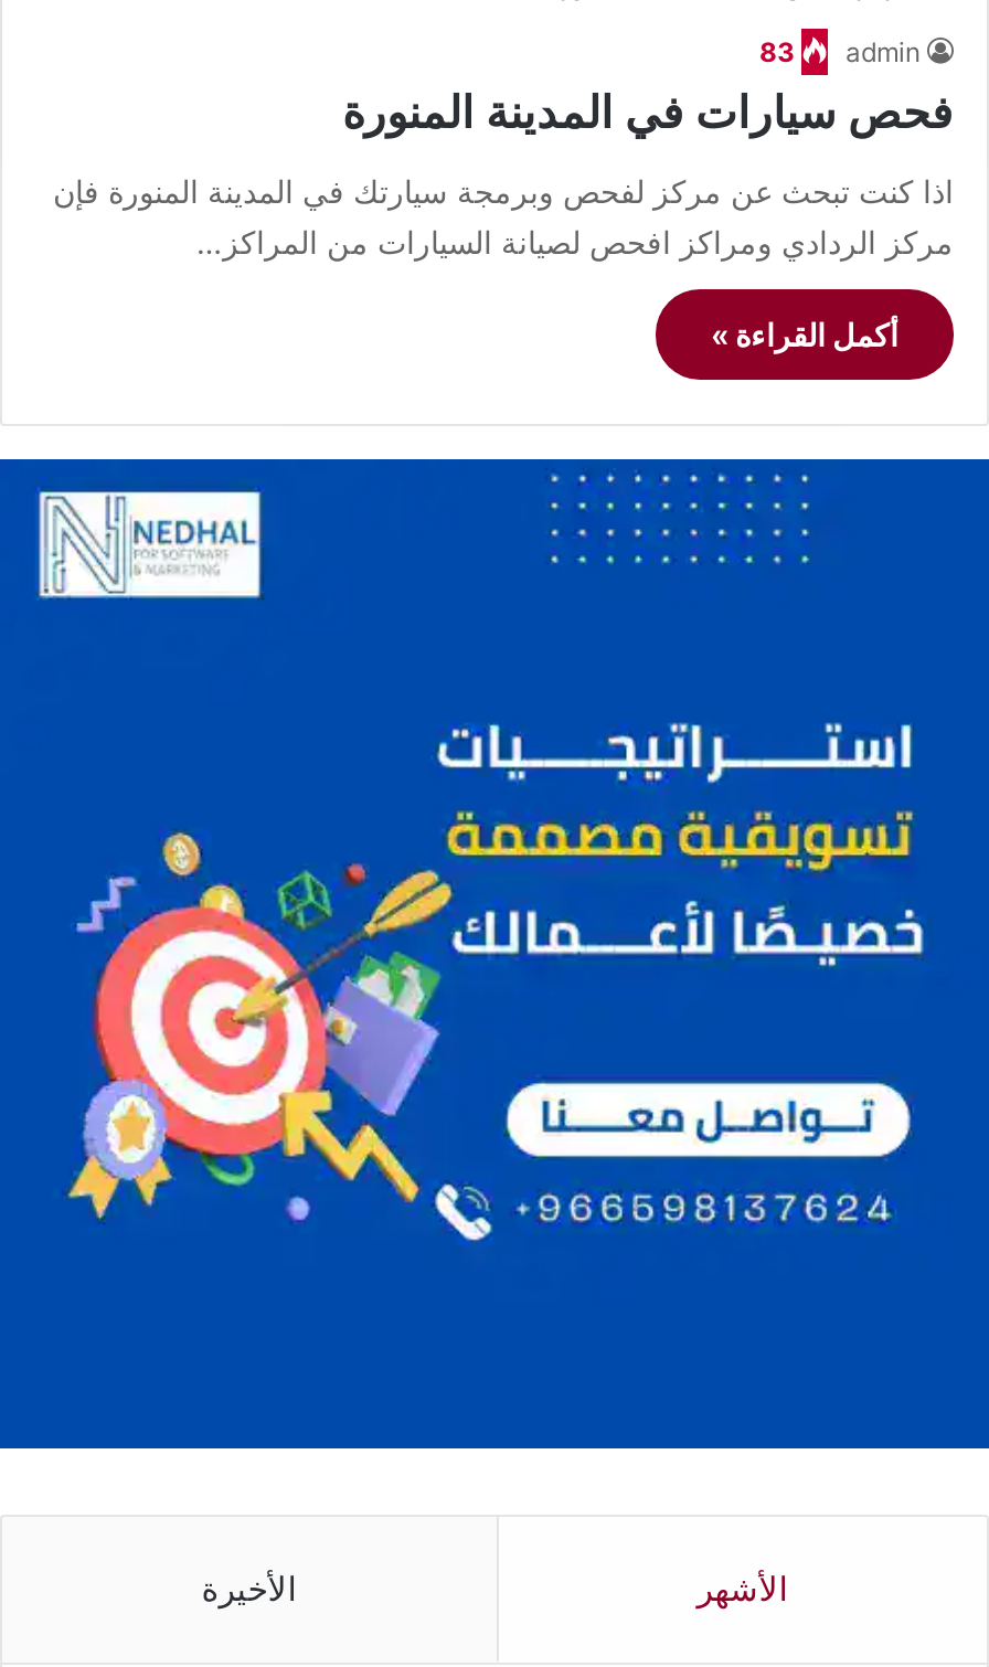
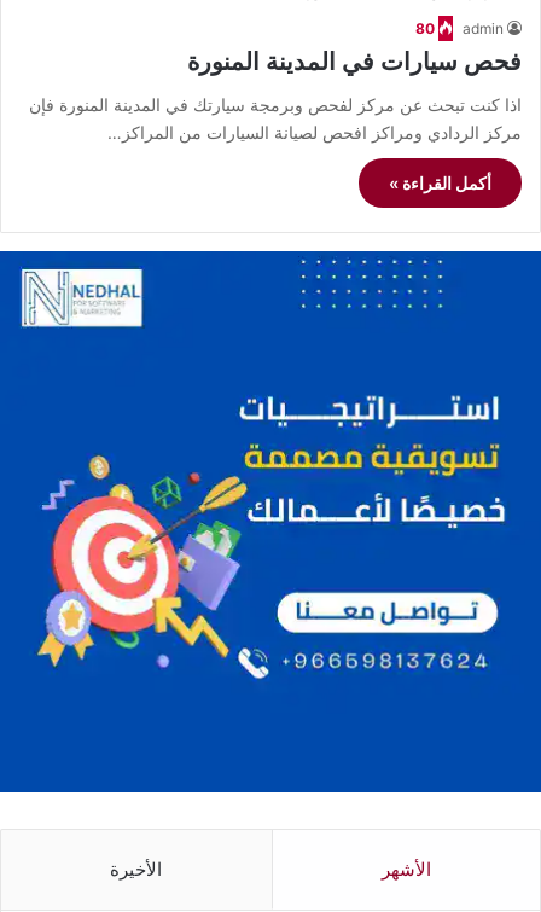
- 83 admin
+ 80 admin
